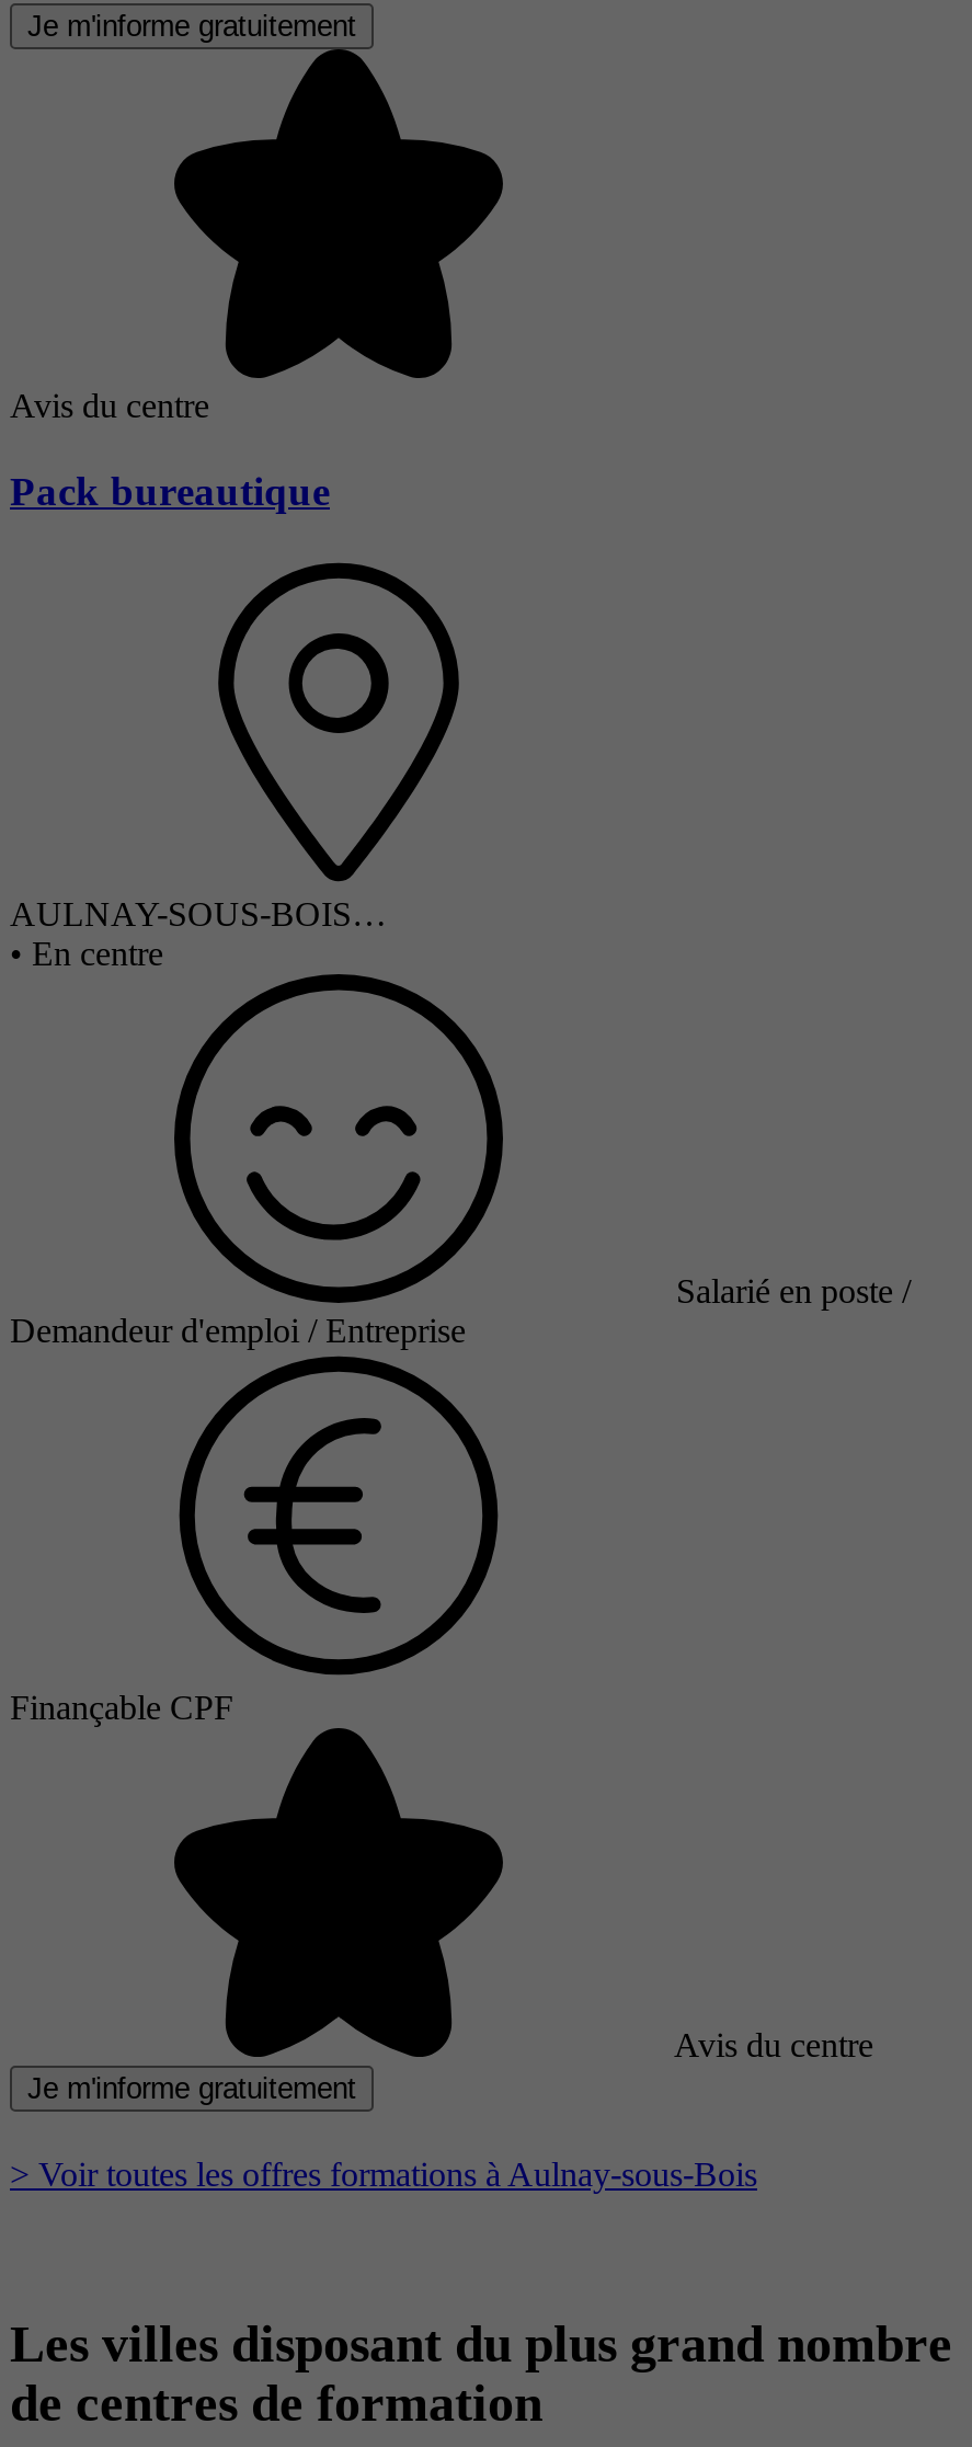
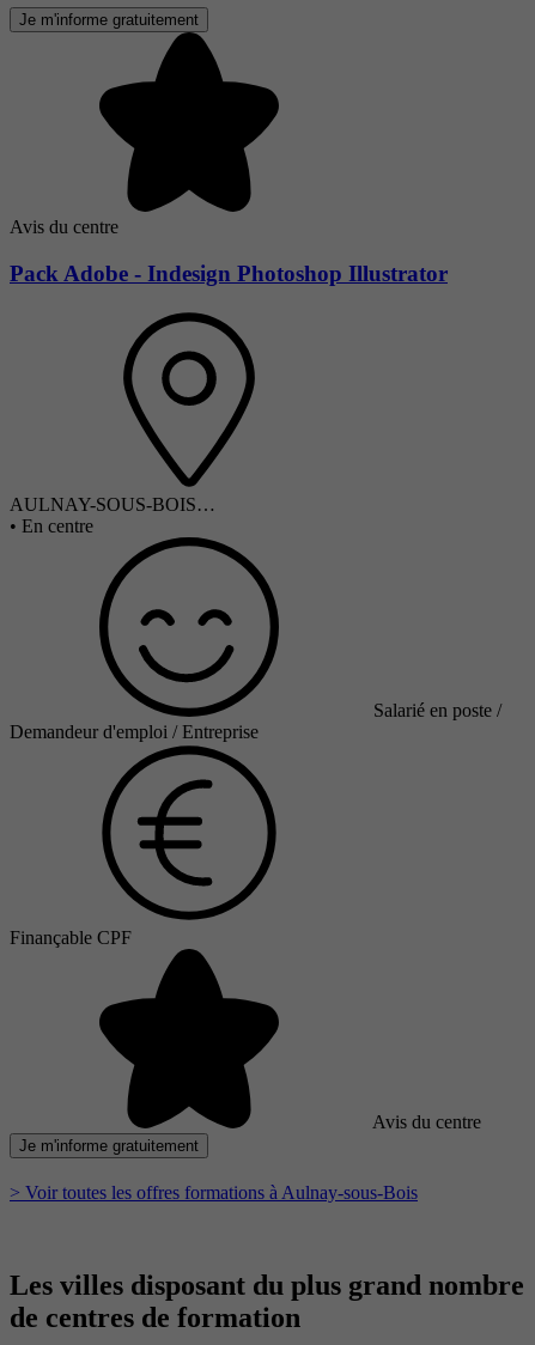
- Pack bureautique
+ Pack Adobe - Indesign Photoshop Illustrator
